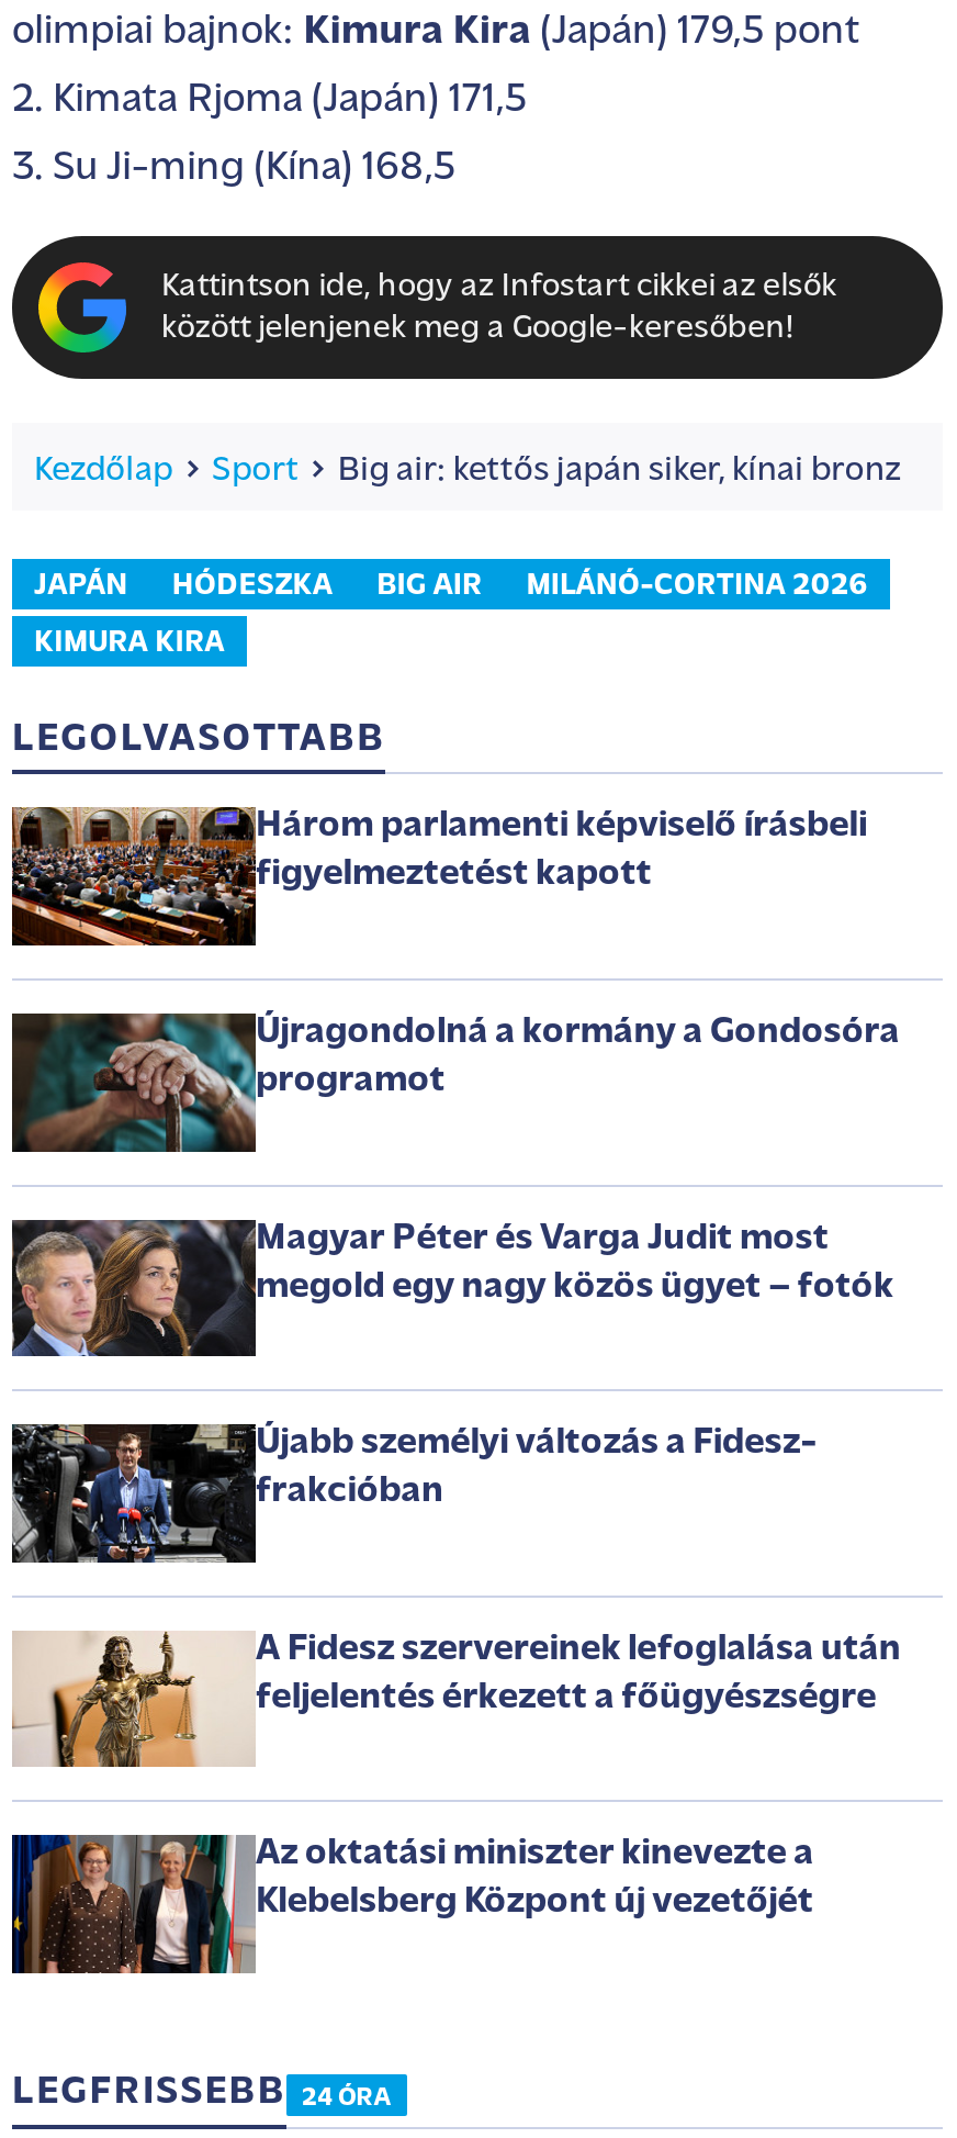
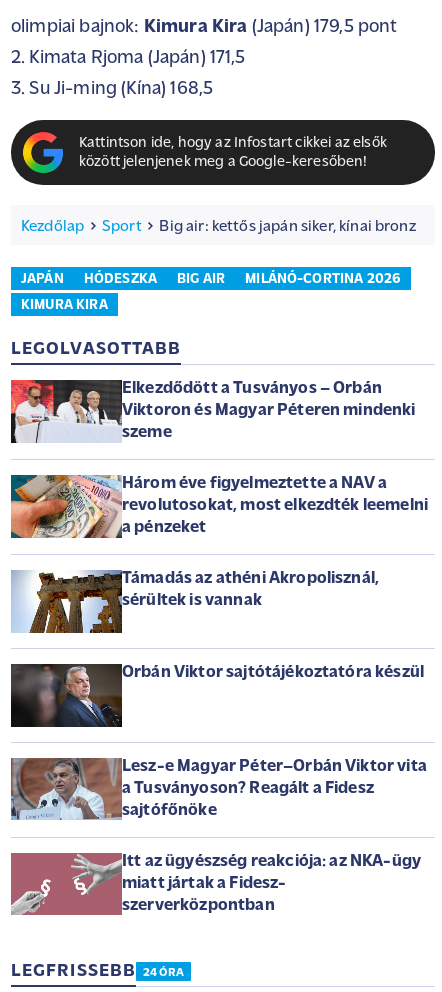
- [image]
- Három parlamenti képviselő írásbeli
- figyelmeztetést kapott
+ [image]
+ Elkezdődött a Tusványos – Orbán
+ Viktoron és Magyar Péteren mindenki
+ szeme

- [image]
- Újragondolná a kormány a Gondosóra
- programot
+ [image]
+ Három éve figyelmeztette a NAV a
+ revolutosokat, most elkezdték leemelni
+ a pénzeket

- [image]
- Magyar Péter és Varga Judit most
- megold egy nagy közös ügyet – fotók
+ [image]
+ Támadás az athéni Akropolisznál,
+ sérültek is vannak

- [image]
- Újabb személyi változás a Fidesz-
- frakcióban
+ [image]
+ Orbán Viktor sajtótájékoztatóra készül

- [image]
- A Fidesz szervereinek lefoglalása után
- feljelentés érkezett a főügyészségre
+ [image]
+ Lesz-e Magyar Péter–Orbán Viktor vita
+ a Tusványoson? Reagált a Fidesz
+ sajtófőnöke

- [image]
- Az oktatási miniszter kinevezte a
- Klebelsberg Központ új vezetőjét
+ [image]
+ Itt az ügyészség reakciója: az NKA-ügy
+ miatt jártak a Fidesz-
+ szerverközpontban
